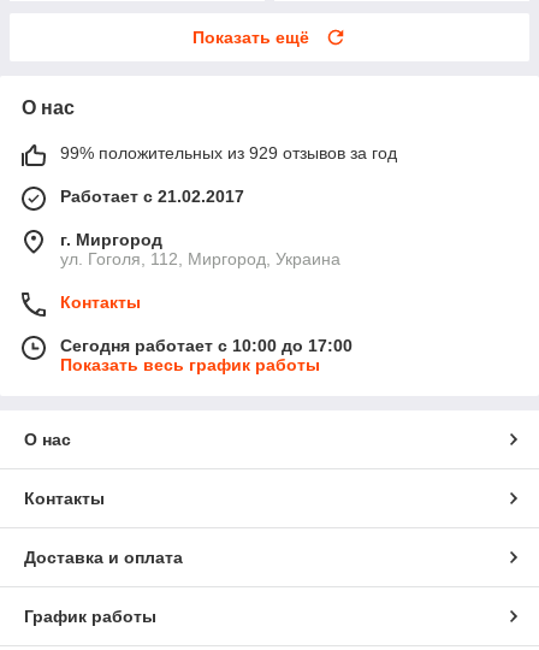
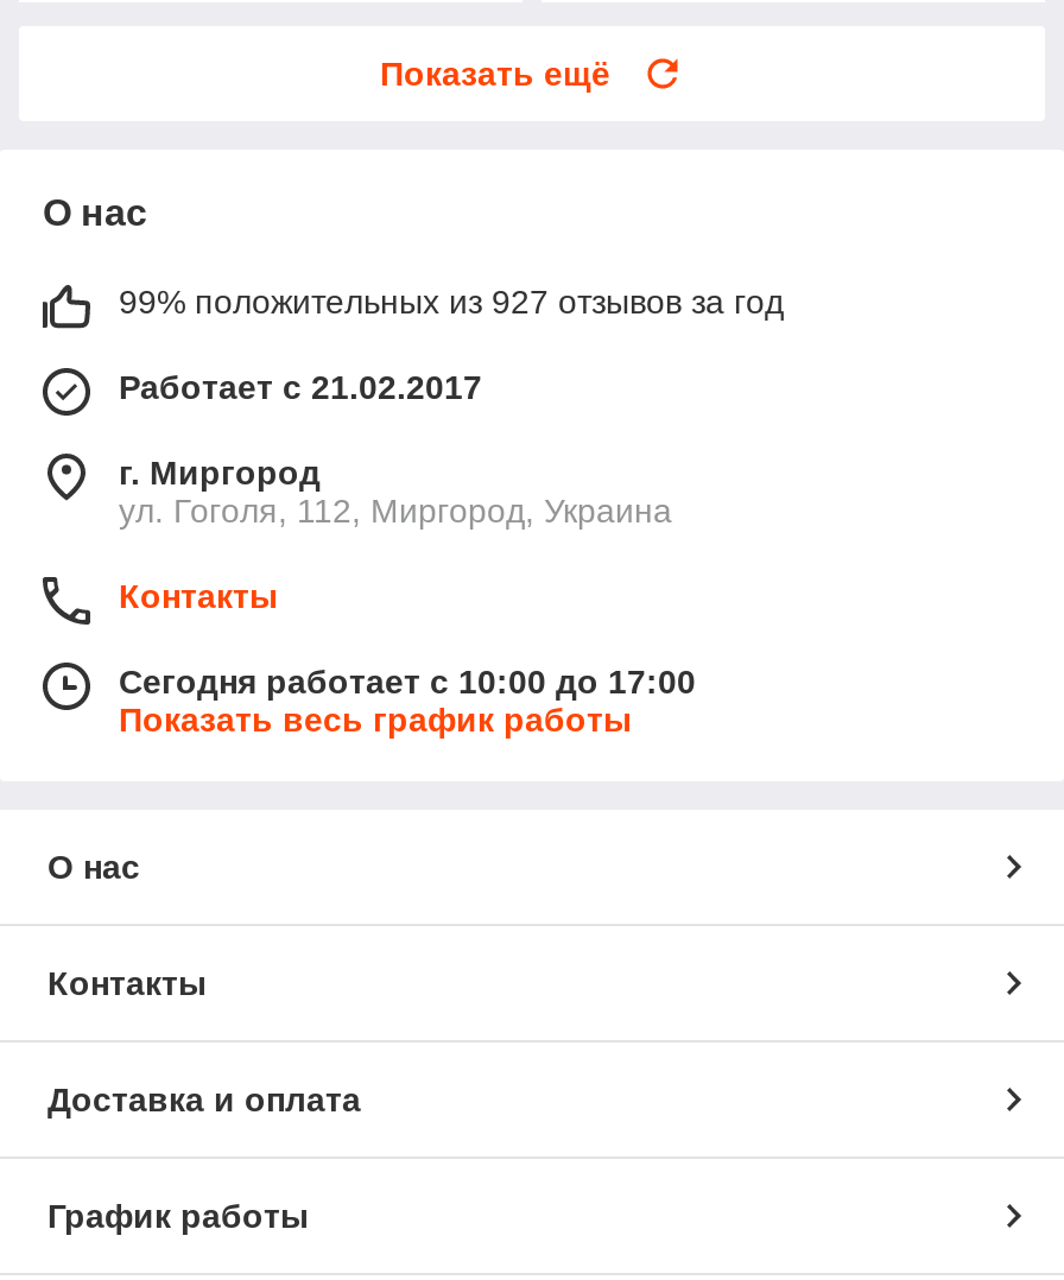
- 99% положительных из 929 отзывов за год
+ 99% положительных из 927 отзывов за год
